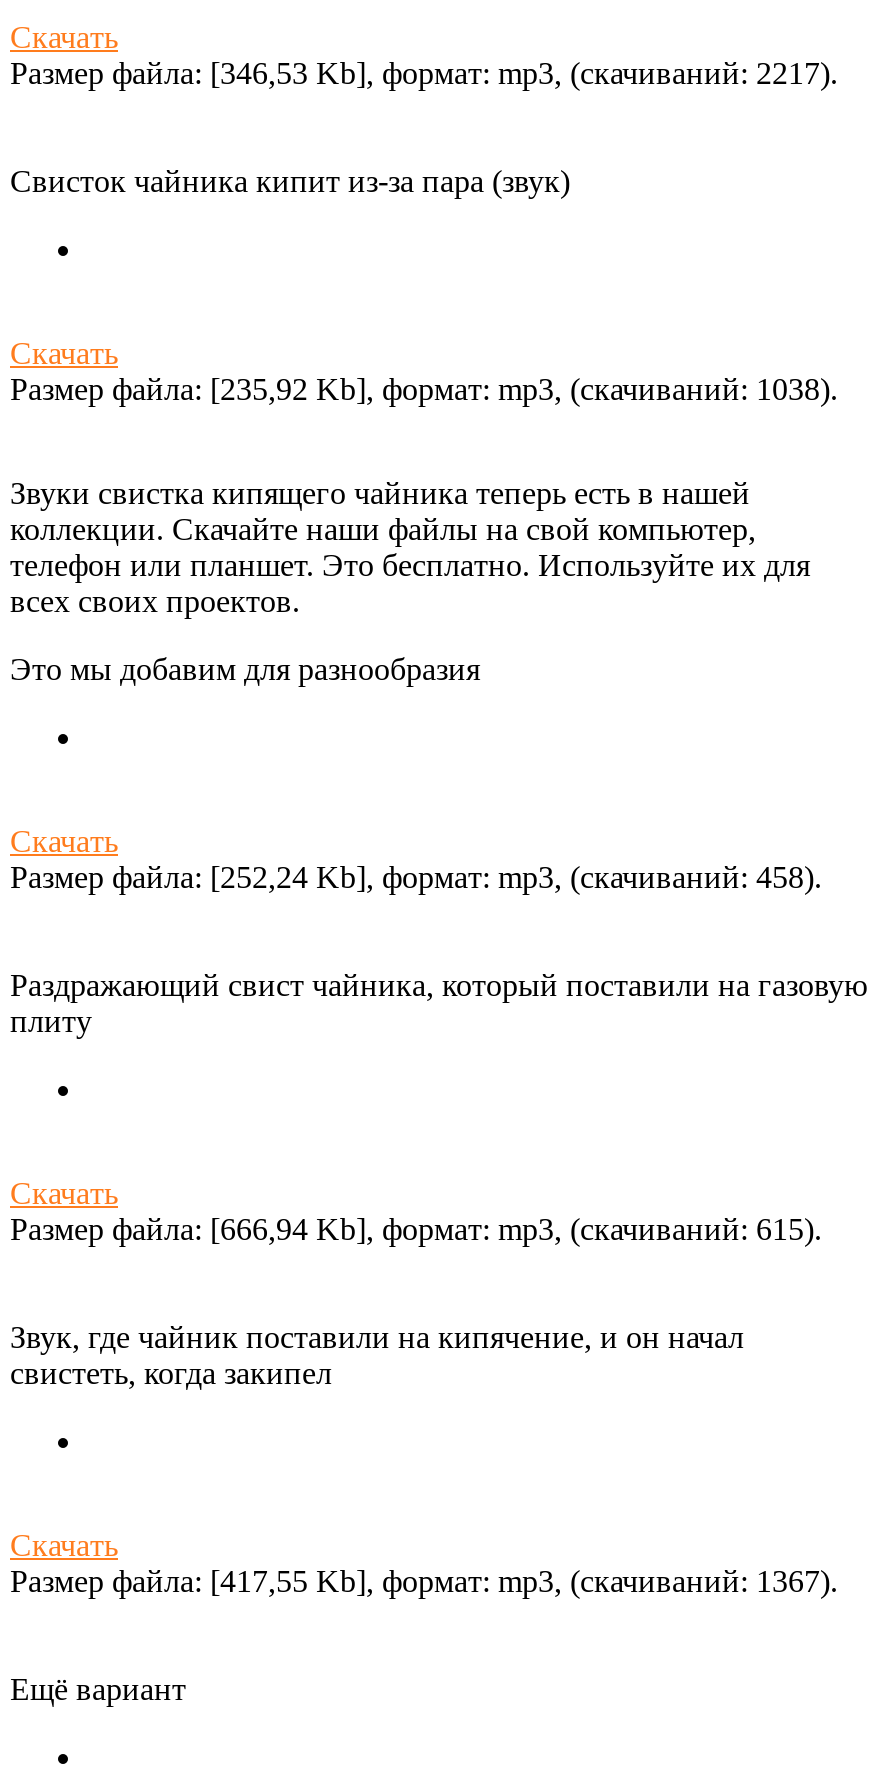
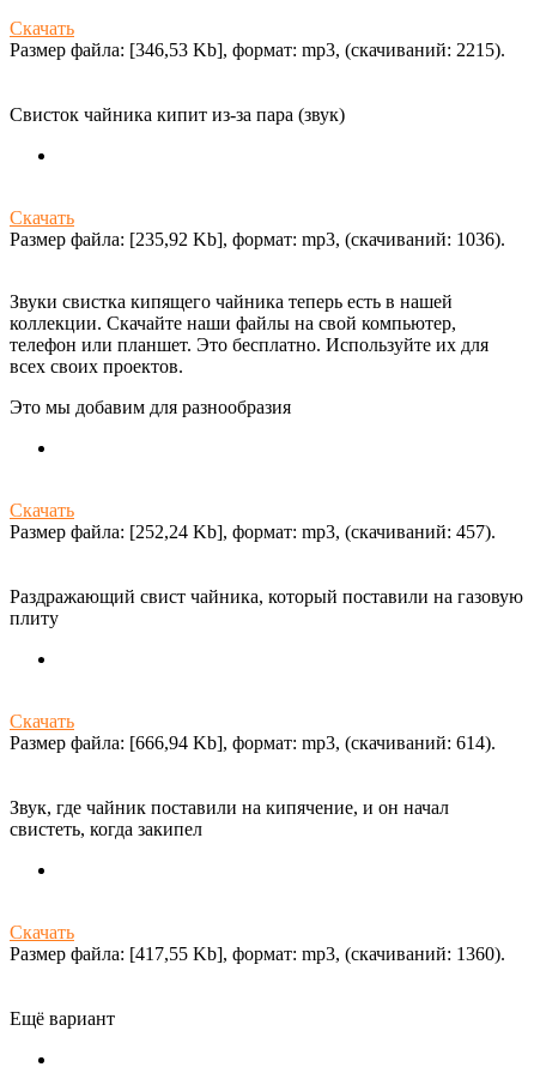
- Размер файла: [346,53 Kb], формат: mp3, (cкачиваний: 2217).
+ Размер файла: [346,53 Kb], формат: mp3, (cкачиваний: 2215).

- Размер файла: [235,92 Kb], формат: mp3, (cкачиваний: 1038).
+ Размер файла: [235,92 Kb], формат: mp3, (cкачиваний: 1036).

- Размер файла: [252,24 Kb], формат: mp3, (cкачиваний: 458).
+ Размер файла: [252,24 Kb], формат: mp3, (cкачиваний: 457).

- Размер файла: [666,94 Kb], формат: mp3, (cкачиваний: 615).
+ Размер файла: [666,94 Kb], формат: mp3, (cкачиваний: 614).

- Размер файла: [417,55 Kb], формат: mp3, (cкачиваний: 1367).
+ Размер файла: [417,55 Kb], формат: mp3, (cкачиваний: 1360).
